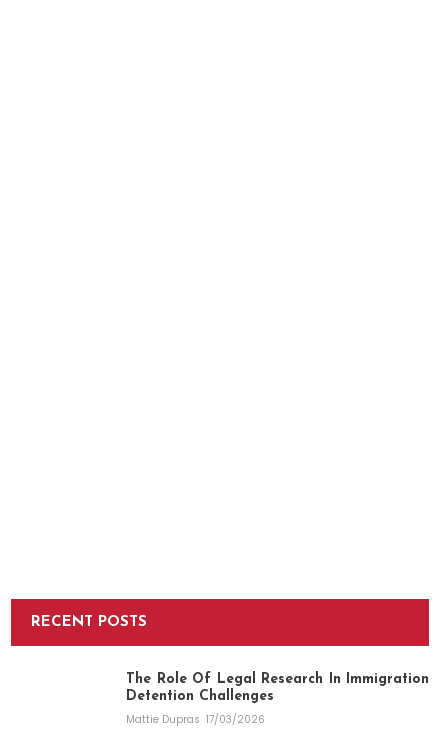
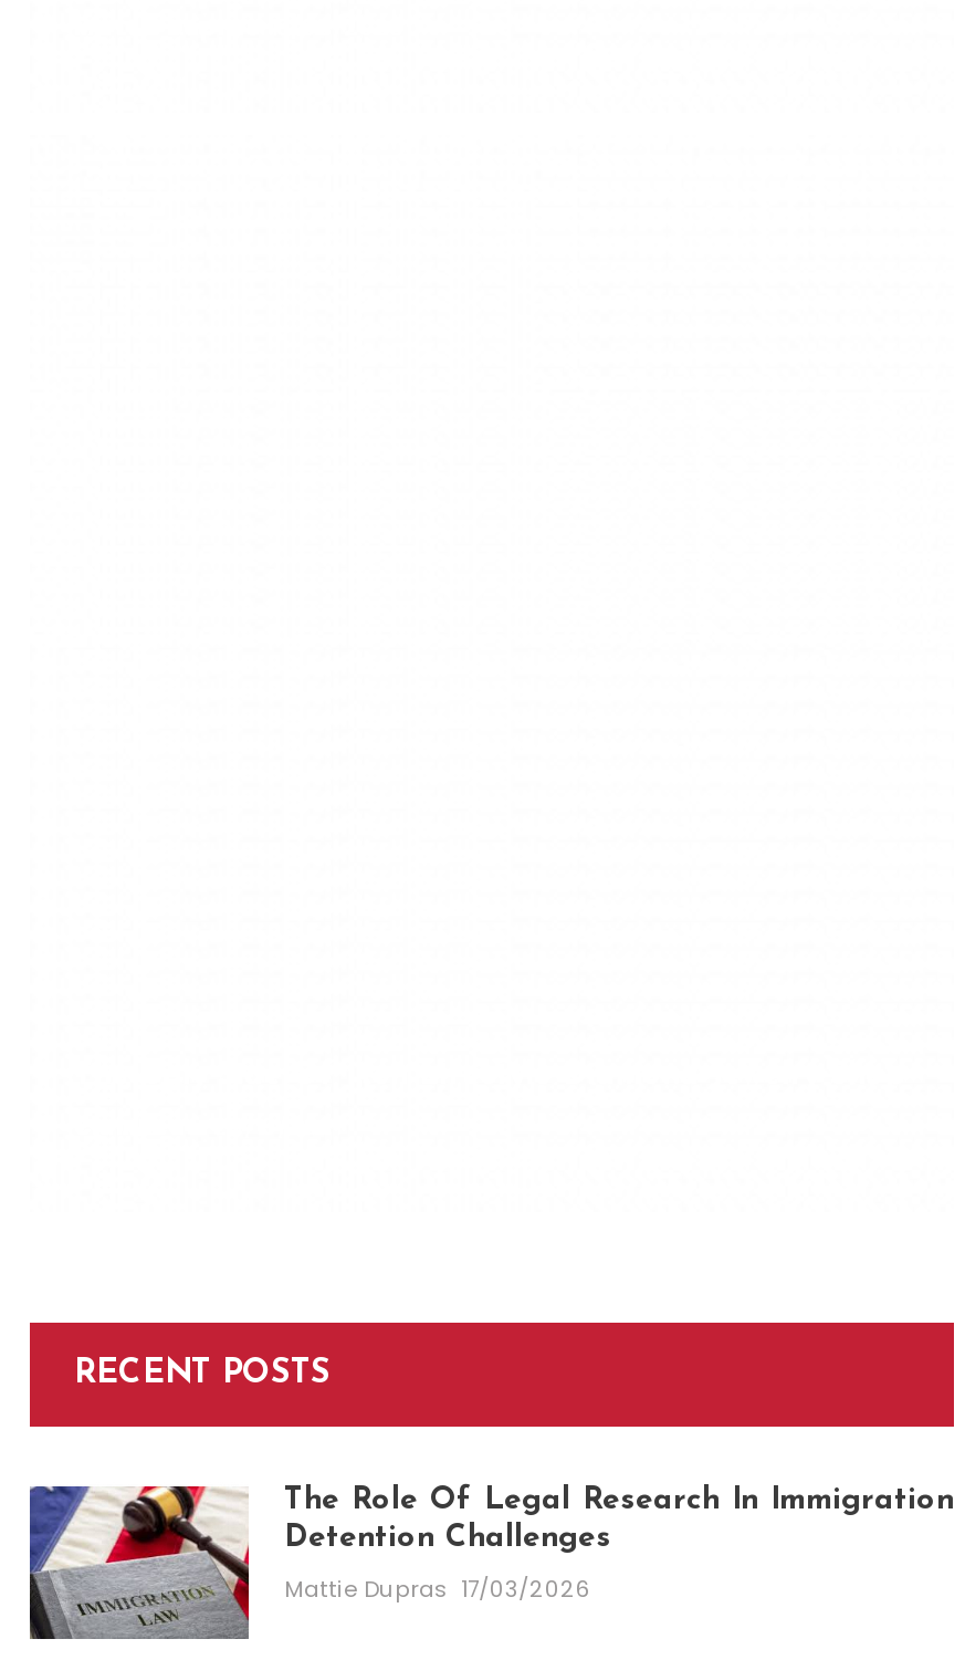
+ [image]
